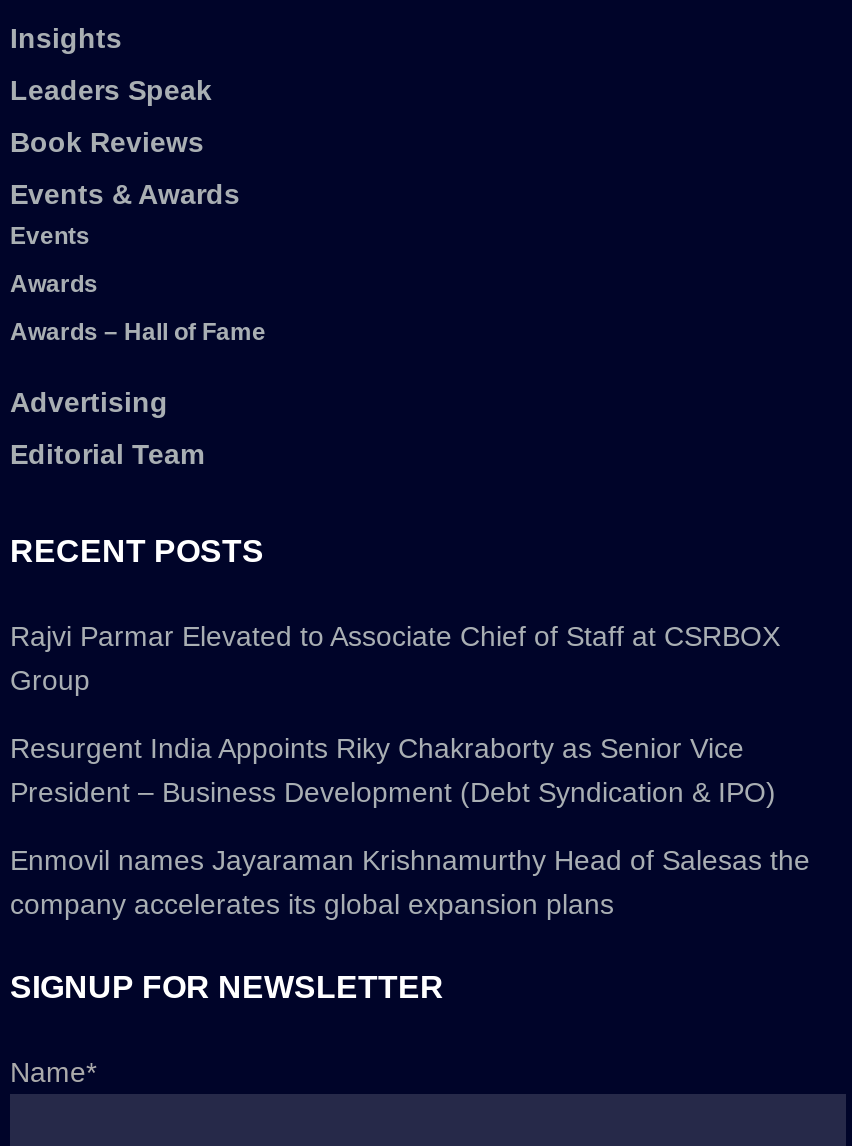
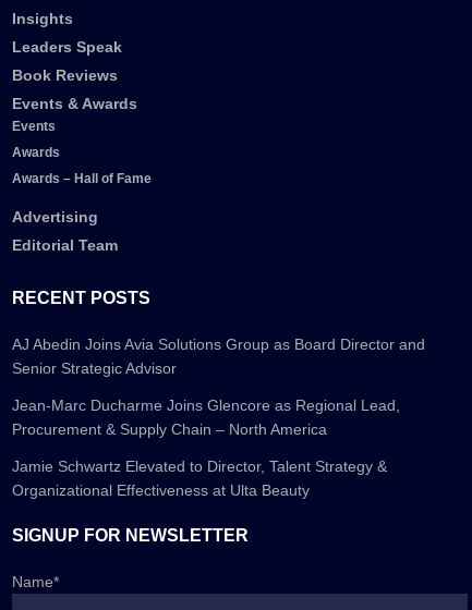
- Rajvi Parmar Elevated to Associate Chief of Staff at CSRBOX
- Group
+ AJ Abedin Joins Avia Solutions Group as Board Director and
+ Senior Strategic Advisor

- Resurgent India Appoints Riky Chakraborty as Senior Vice
- President – Business Development (Debt Syndication & IPO)
+ Jean-Marc Ducharme Joins Glencore as Regional Lead,
+ Procurement & Supply Chain – North America

- Enmovil names Jayaraman Krishnamurthy Head of Salesas the
- company accelerates its global expansion plans
+ Jamie Schwartz Elevated to Director, Talent Strategy &
+ Organizational Effectiveness at Ulta Beauty
